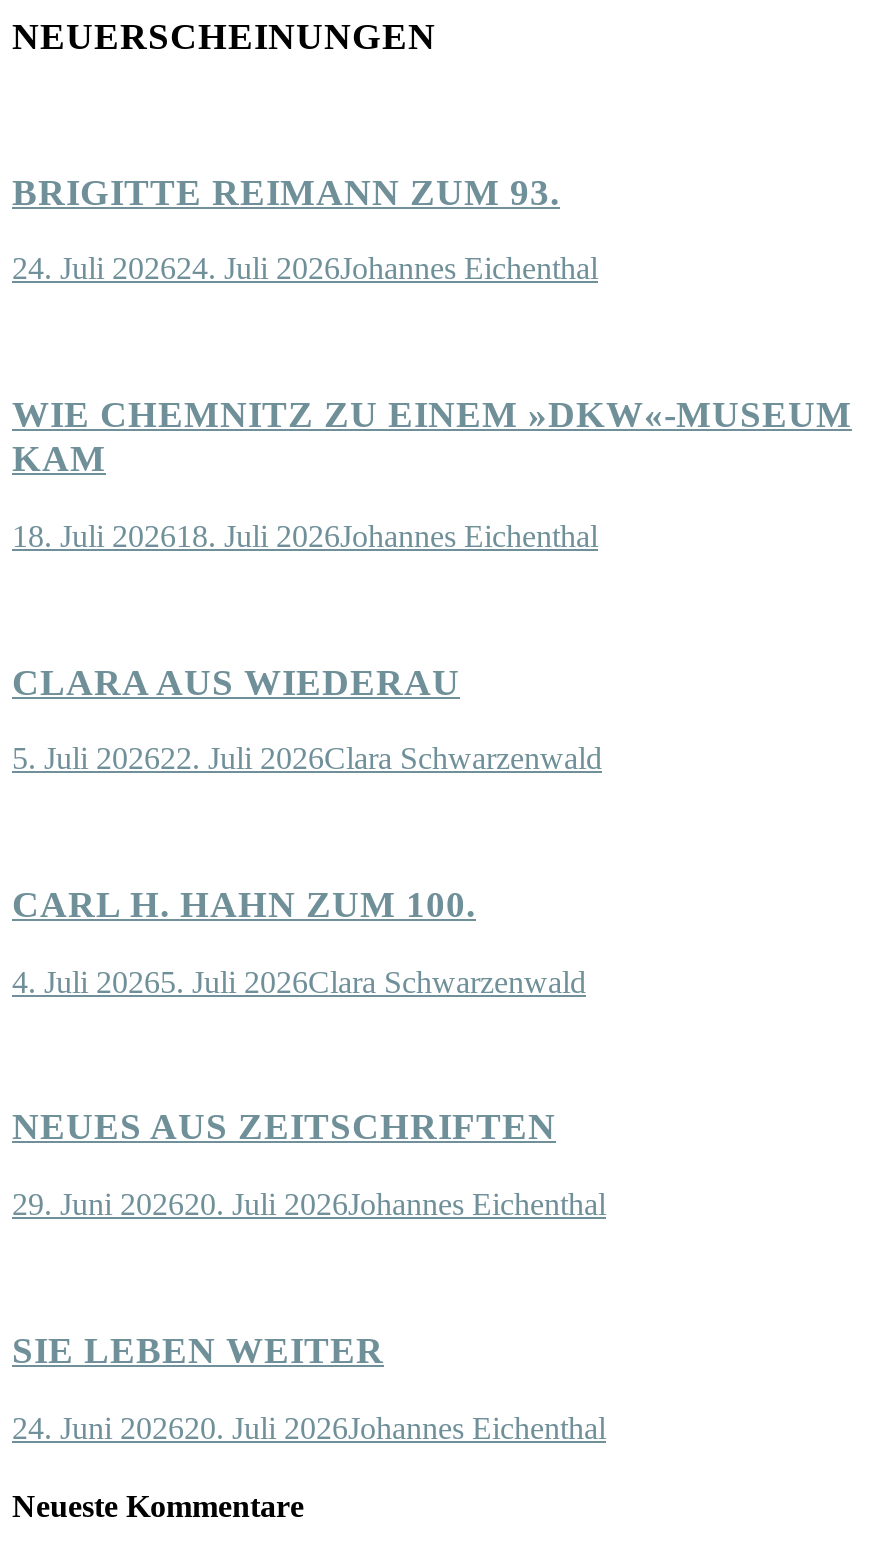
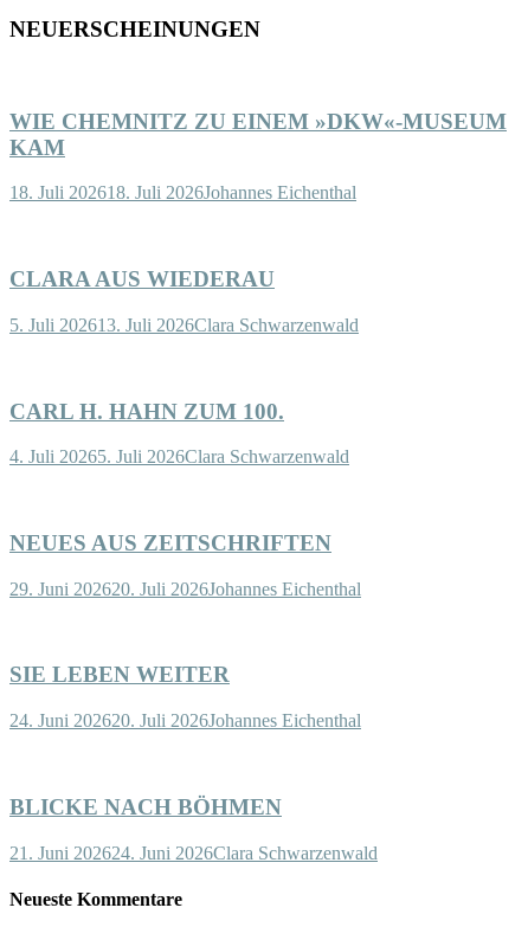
- BRIGITTE REIMANN ZUM 93.
- 24. Juli 202624. Juli 2026Johannes Eichenthal

moved up: WIE CHEMNITZ ZU EINEM »DKW«-MUSEUM | KAM | 18. Juli 202618. Juli 2026Johannes Eichenthal | CLARA AUS WIEDERAU

- 5. Juli 202622. Juli 2026Clara Schwarzenwald
+ 5. Juli 202613. Juli 2026Clara Schwarzenwald

moved up: CARL H. HAHN ZUM 100. | 4. Juli 20265. Juli 2026Clara Schwarzenwald | NEUES AUS ZEITSCHRIFTEN | 29. Juni 202620. Juli 2026Johannes Eichenthal | SIE LEBEN WEITER | 24. Juni 202620. Juli 2026Johannes Eichenthal

+ BLICKE NACH BÖHMEN
+ 21. Juni 202624. Juni 2026Clara Schwarzenwald
